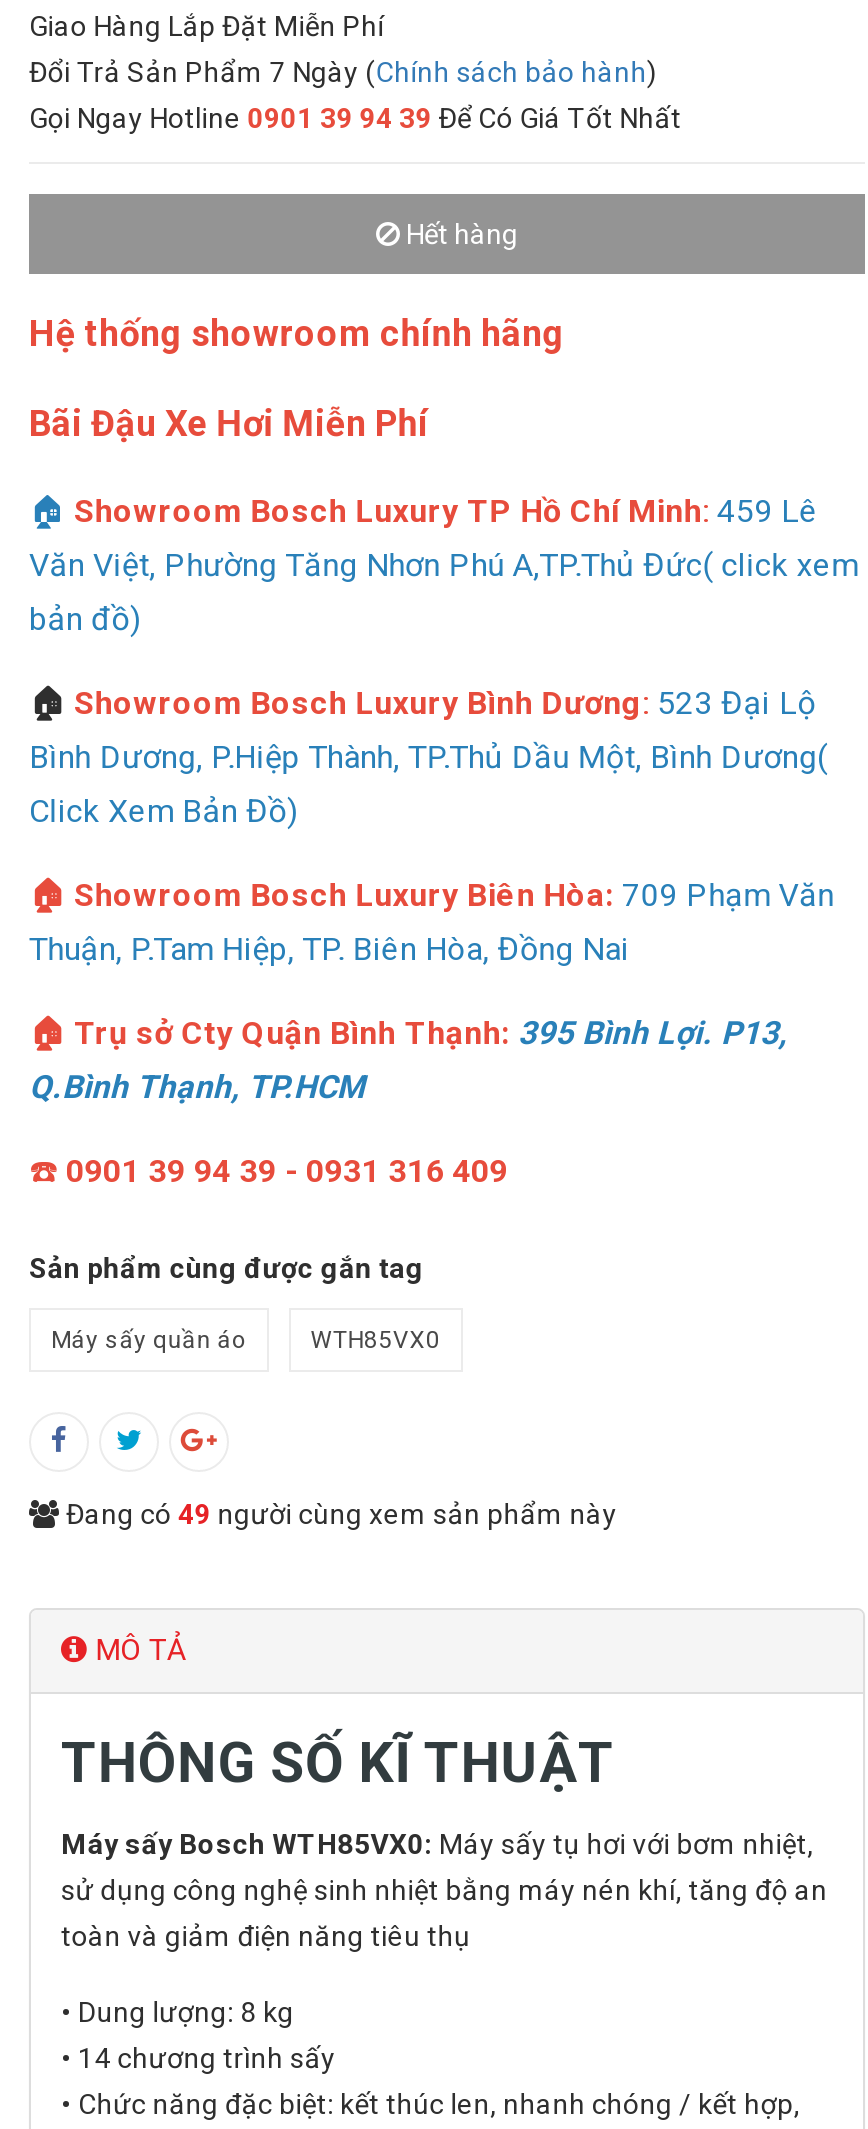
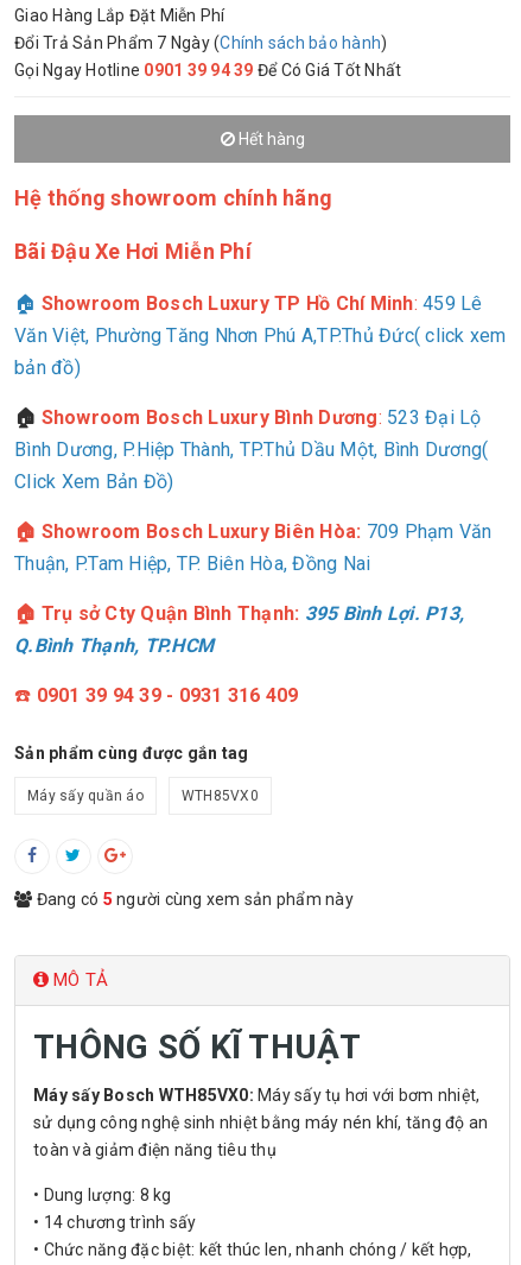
- Đang có 49 người cùng xem sản phẩm này
+ Đang có 5 người cùng xem sản phẩm này
